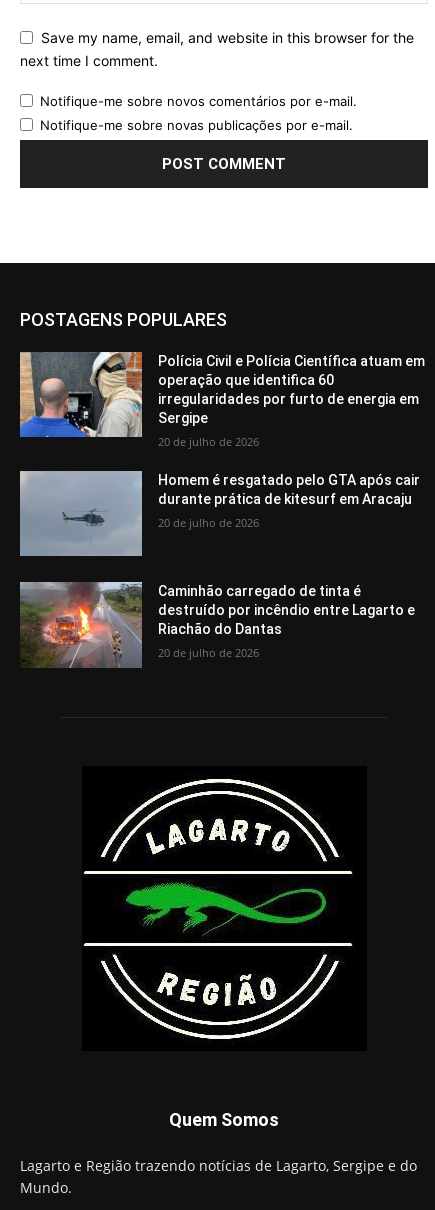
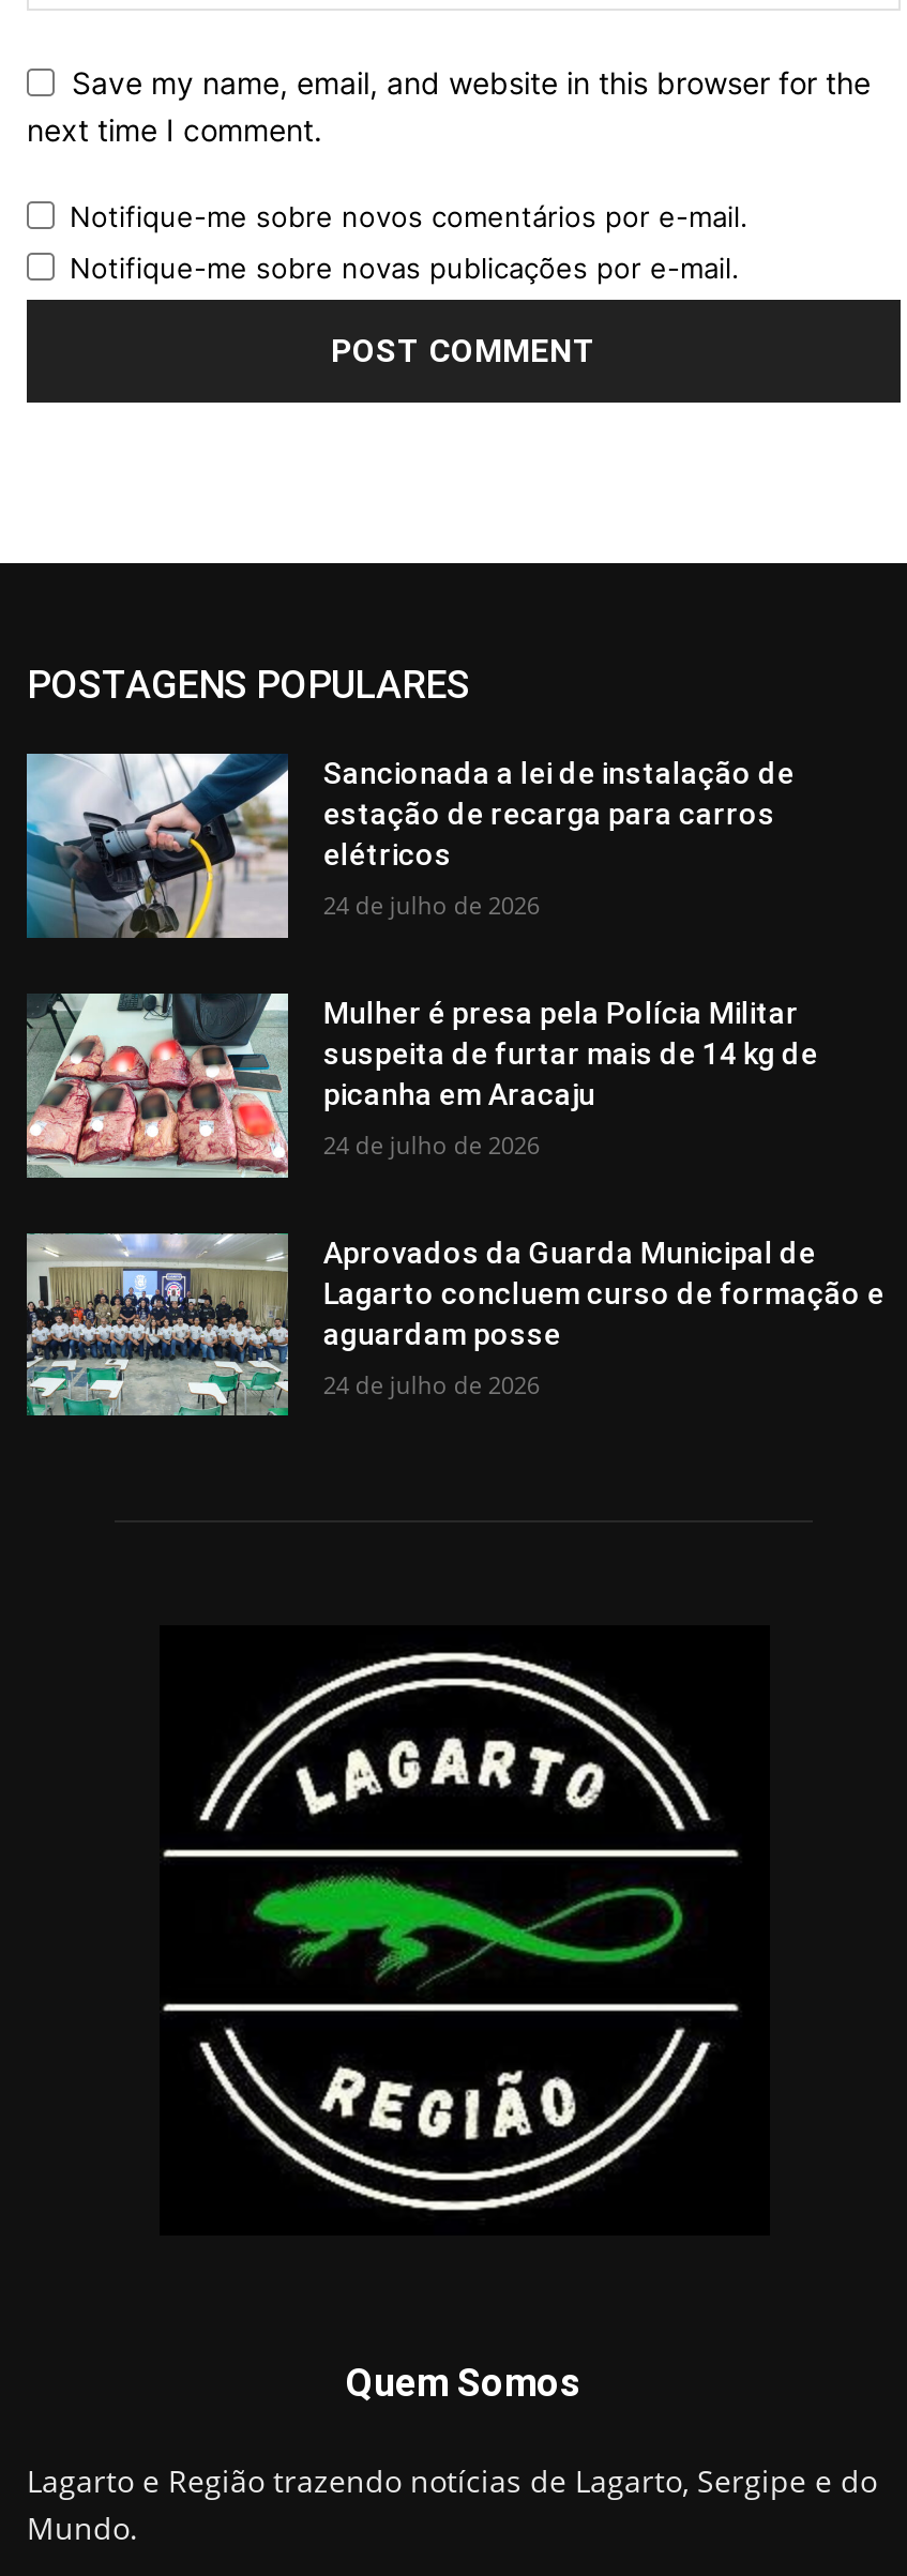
- [image]
- Polícia Civil e Polícia Científica atuam em
- operação que identifica 60
- irregularidades por furto de energia em
- Sergipe
+ [image]
+ Sancionada a lei de instalação de
+ estação de recarga para carros
+ elétricos

- 20 de julho de 2026
+ 24 de julho de 2026

- [image]
- Homem é resgatado pelo GTA após cair
- durante prática de kitesurf em Aracaju
+ [image]
+ Mulher é presa pela Polícia Militar
+ suspeita de furtar mais de 14 kg de
+ picanha em Aracaju

- 20 de julho de 2026
+ 24 de julho de 2026

- [image]
- Caminhão carregado de tinta é
- destruído por incêndio entre Lagarto e
- Riachão do Dantas
+ [image]
+ Aprovados da Guarda Municipal de
+ Lagarto concluem curso de formação e
+ aguardam posse

- 20 de julho de 2026
+ 24 de julho de 2026
